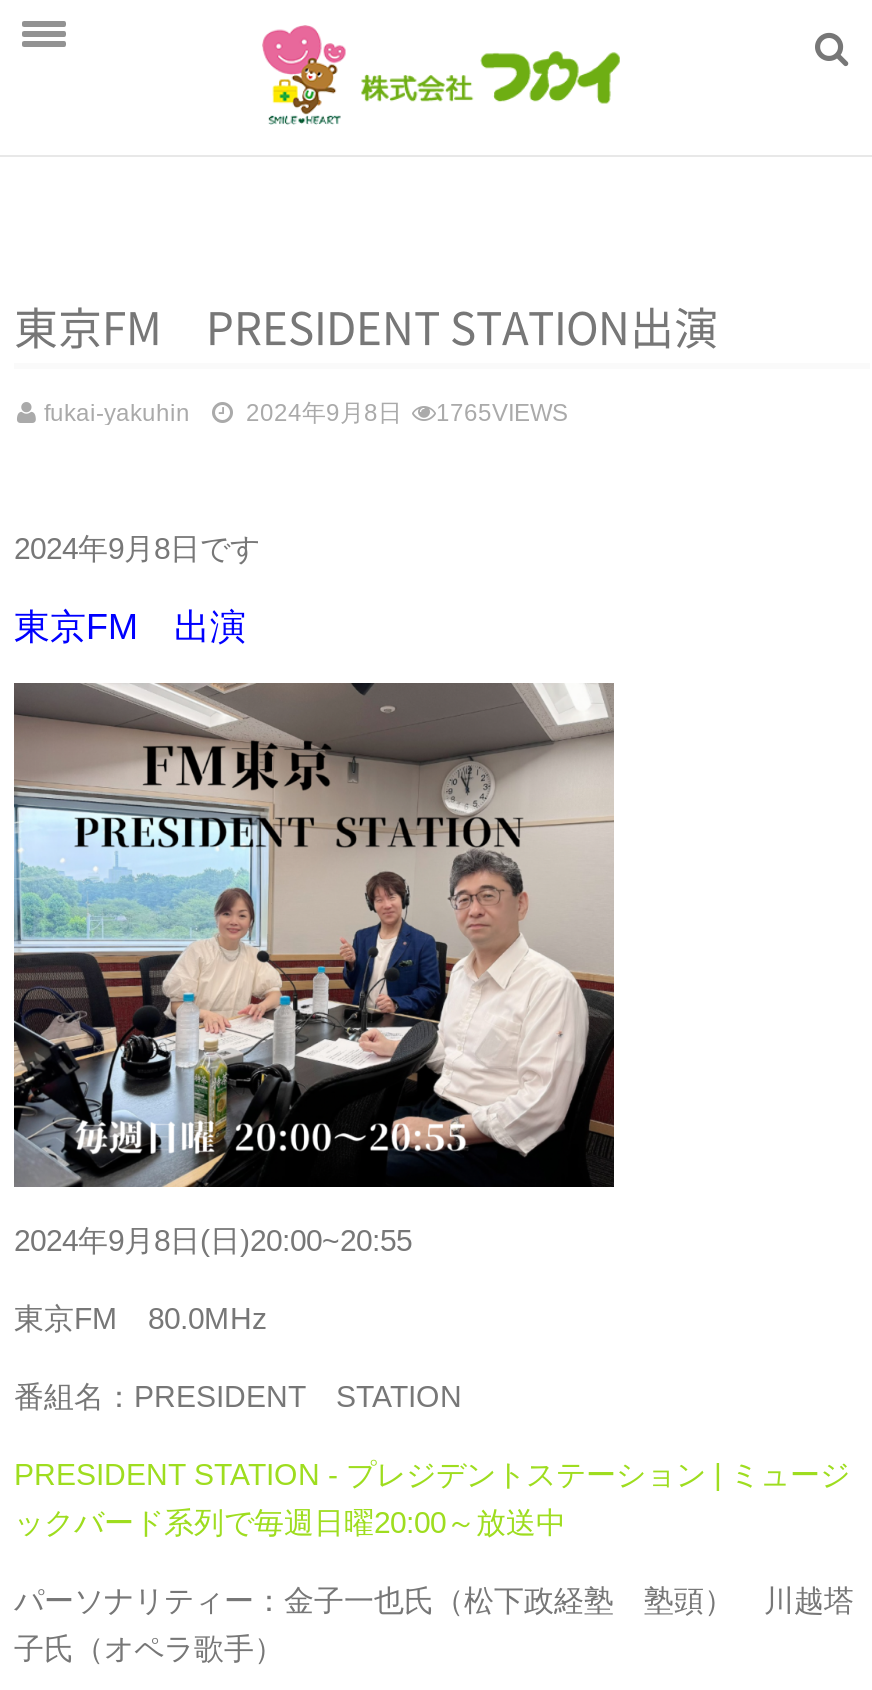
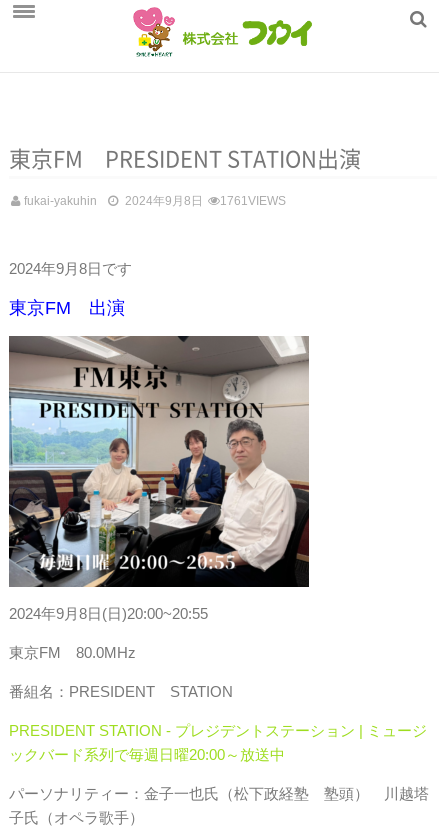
- fukai-yakuhin 2024年9月8日 1765VIEWS
+ fukai-yakuhin 2024年9月8日 1761VIEWS
